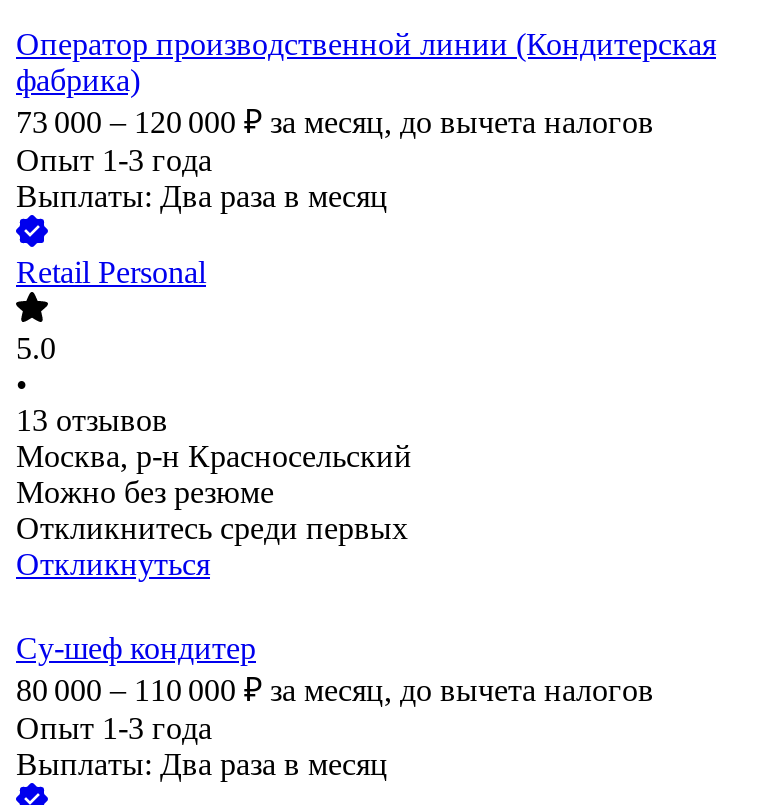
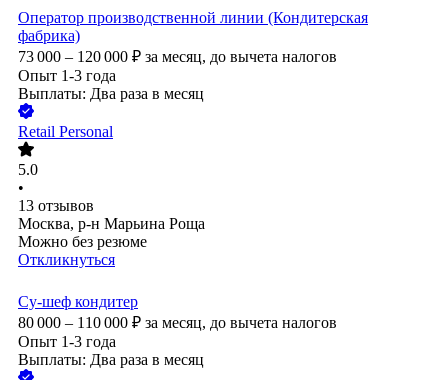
- Москва, р-н Красносельский
+ Москва, р-н Марьина Роща

- Откликнитесь среди первых
